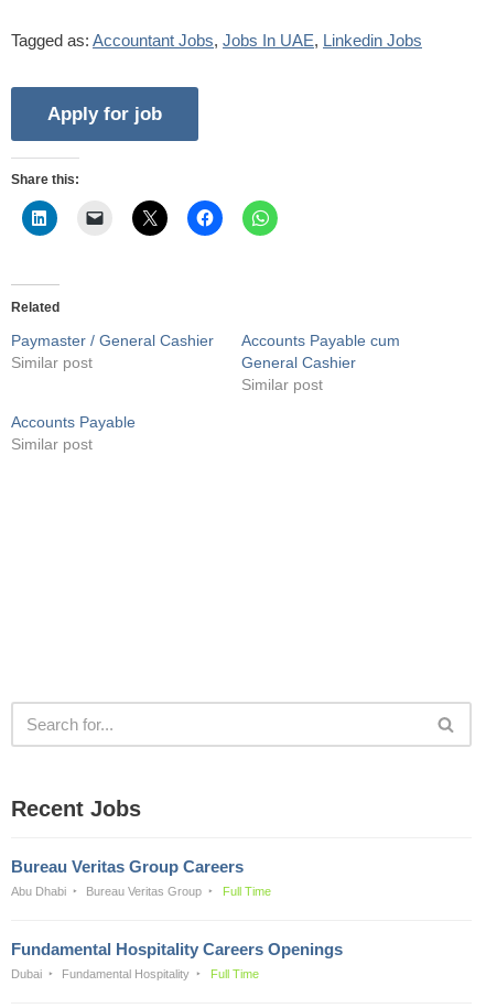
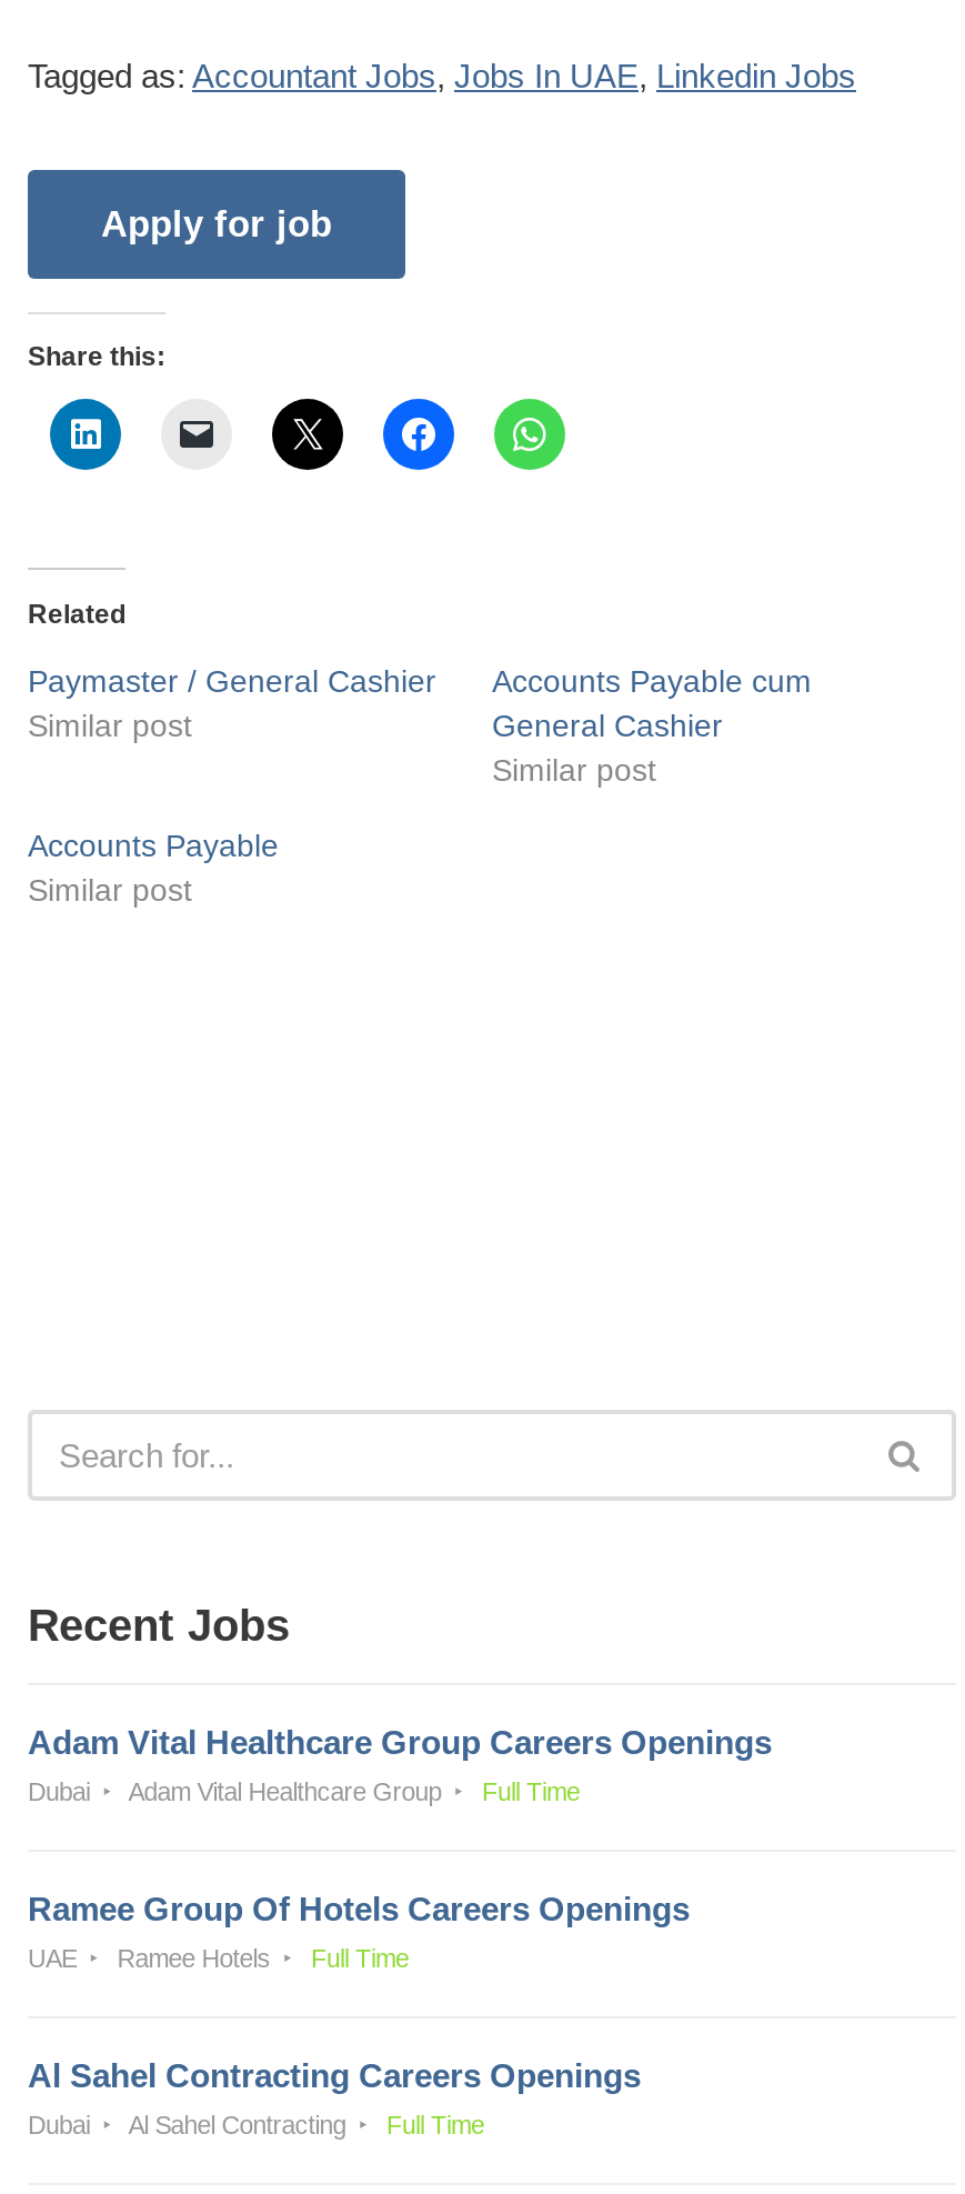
- Bureau Veritas Group Careers
+ Adam Vital Healthcare Group Careers Openings

- Abu Dhabi
- Bureau Veritas Group
+ Dubai
+ Adam Vital Healthcare Group

- Fundamental Hospitality Careers Openings
+ Ramee Group Of Hotels Careers Openings
+ UAE
+ Ramee Hotels
+ Full Time
+ Al Sahel Contracting Careers Openings

- Fundamental Hospitality
+ Al Sahel Contracting
